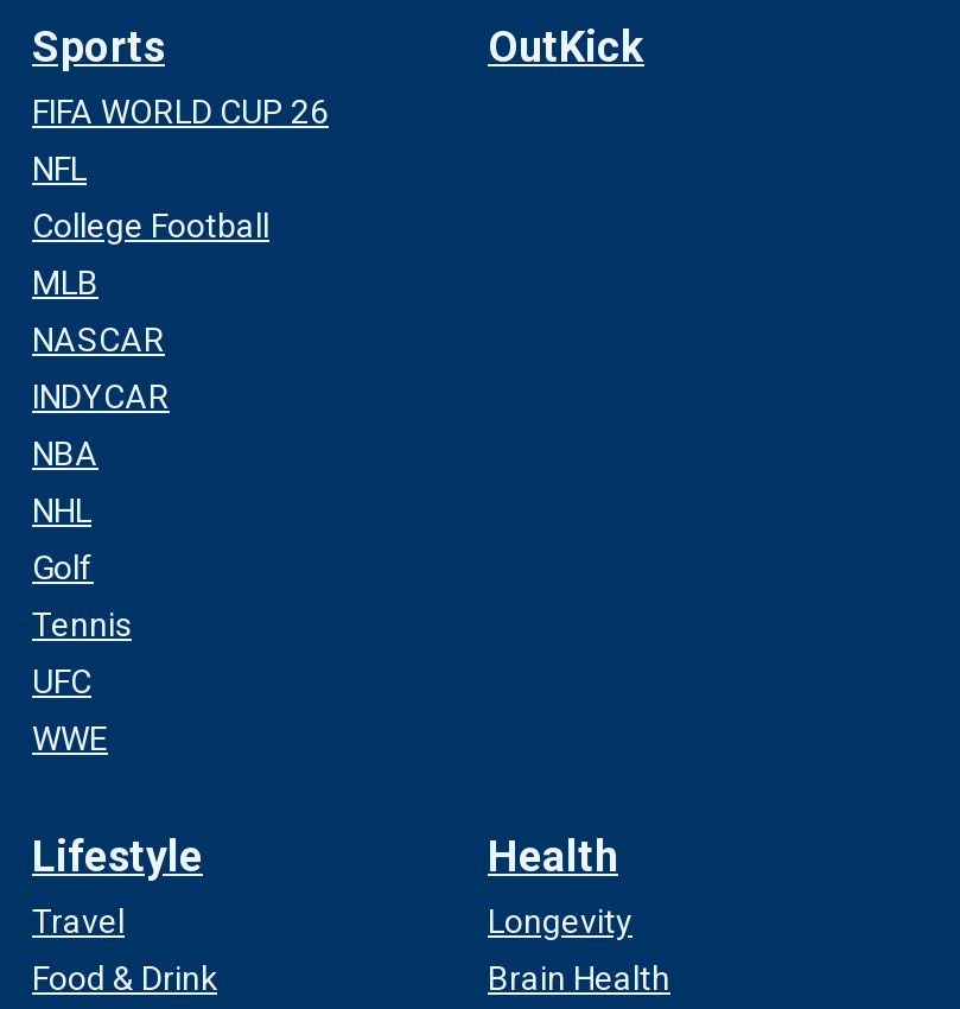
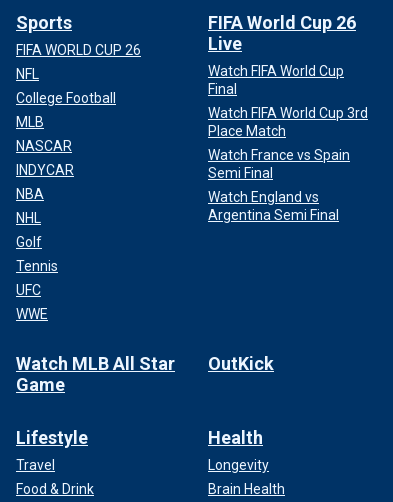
moved down: OutKick

+ Watch MLB All Star
+ Game

+ FIFA World Cup 26
+ Live
+ Watch FIFA World Cup
+ Final
+ Watch FIFA World Cup 3rd
+ Place Match
+ Watch France vs Spain
+ Semi Final
+ Watch England vs
+ Argentina Semi Final
